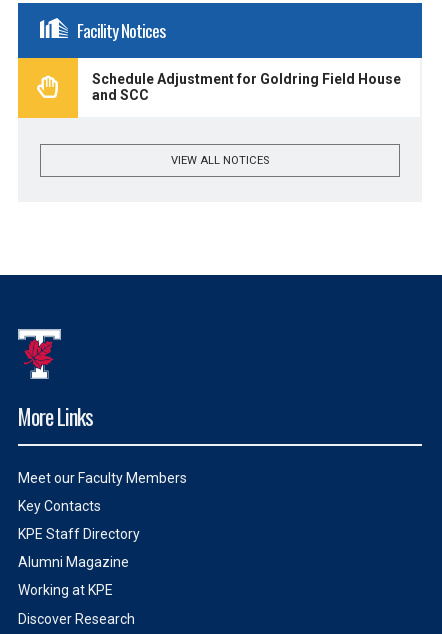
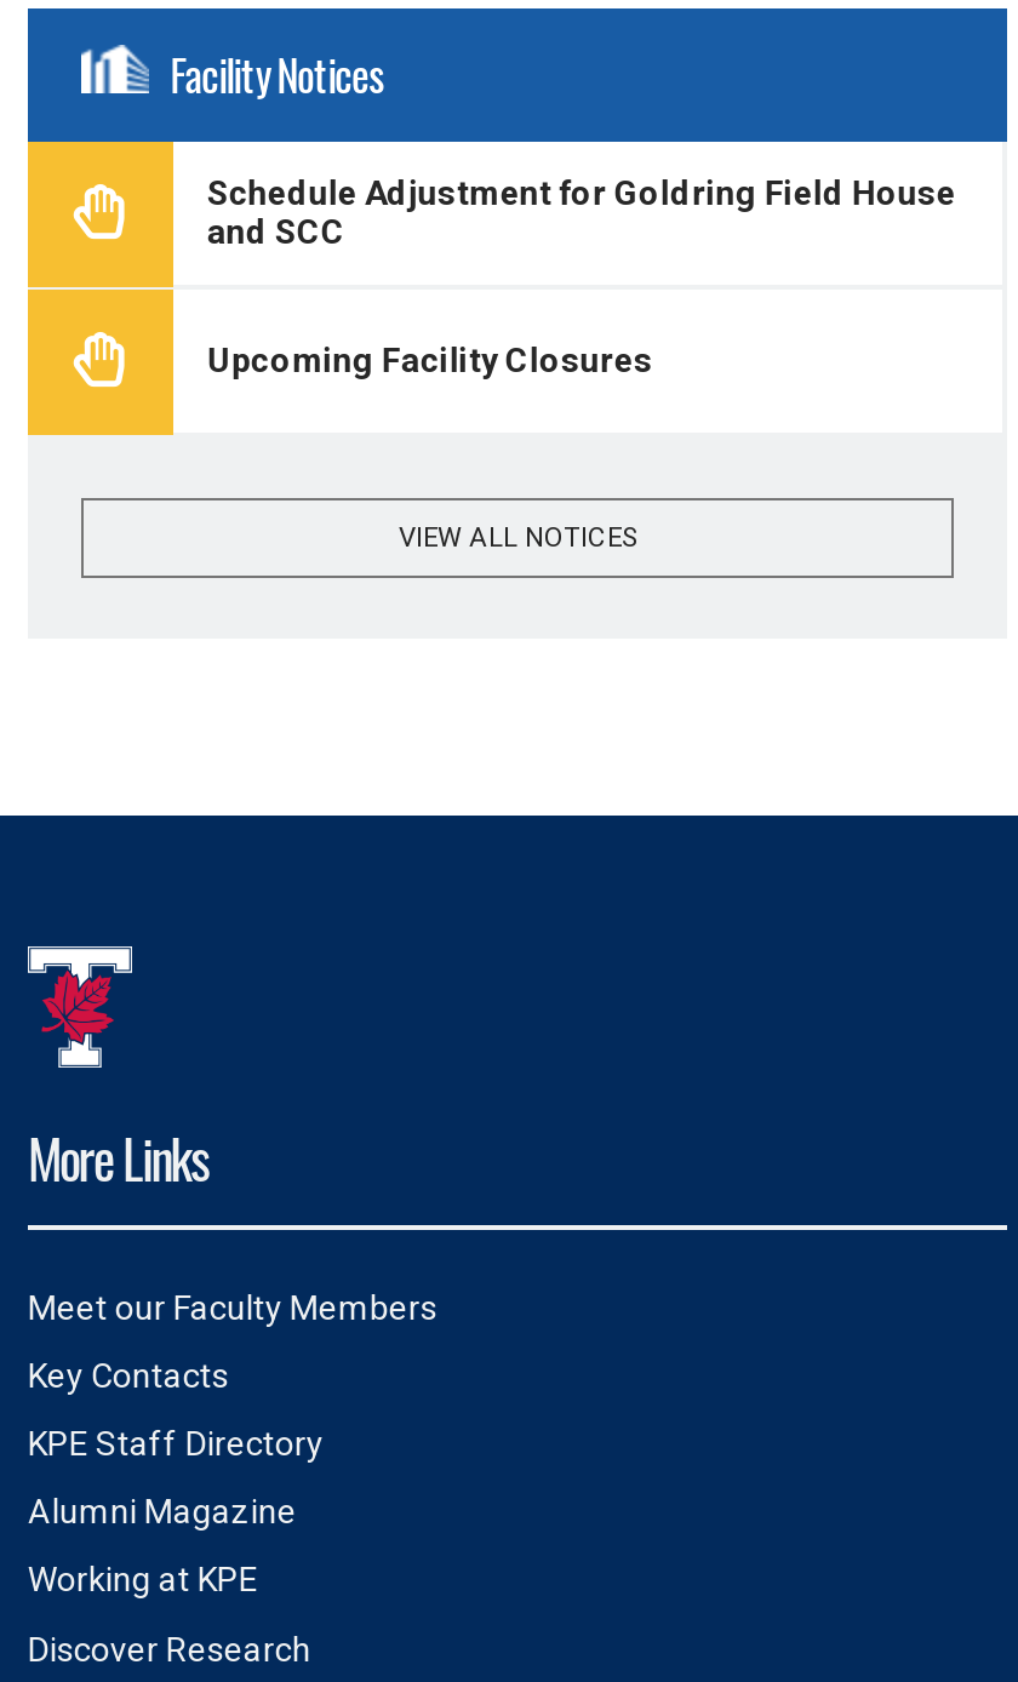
+ Upcoming Facility Closures
